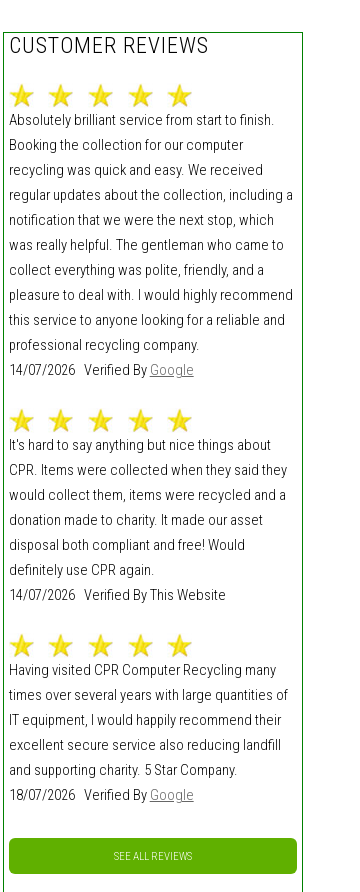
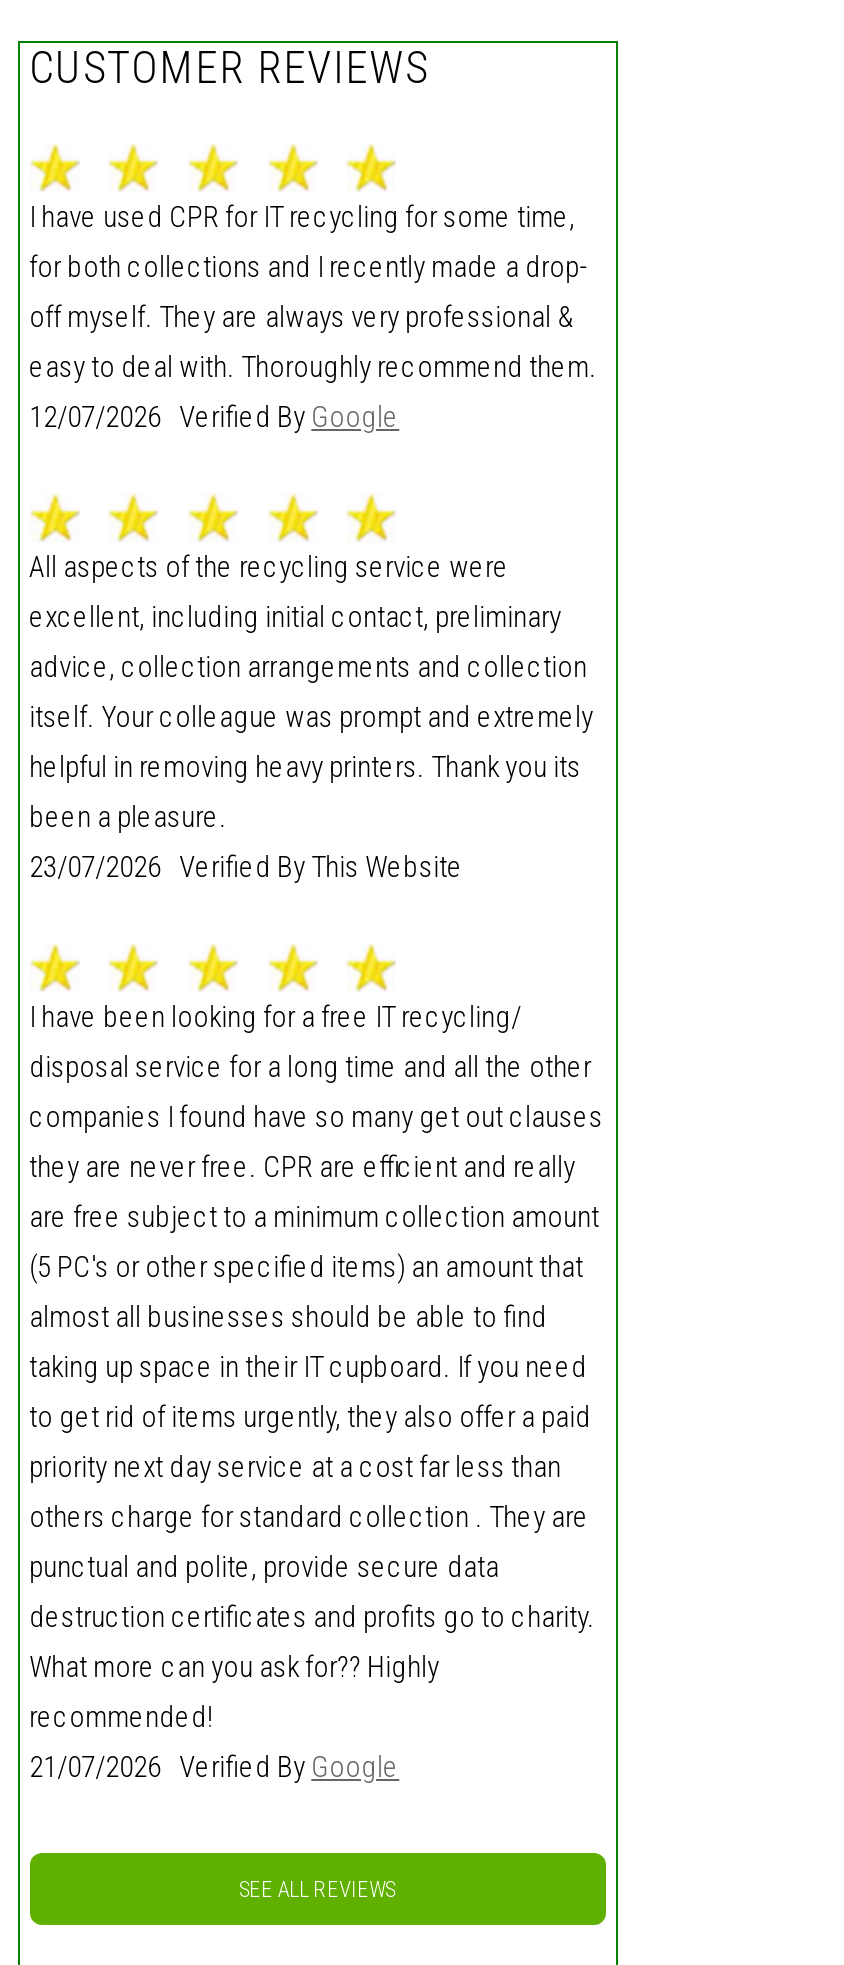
- Absolutely brilliant service from start to finish.
- Booking the collection for our computer
- recycling was quick and easy. We received
- regular updates about the collection, including a
- notification that we were the next stop, which
- was really helpful. The gentleman who came to
- collect everything was polite, friendly, and a
- pleasure to deal with. I would highly recommend
- this service to anyone looking for a reliable and
- professional recycling company.
- 14/07/2026 Verified By Google
+ I have used CPR for IT recycling for some time,
+ for both collections and I recently made a drop-
+ off myself. They are always very professional &
+ easy to deal with. Thoroughly recommend them.
+ 12/07/2026 Verified By Google

- It's hard to say anything but nice things about
- CPR. Items were collected when they said they
- would collect them, items were recycled and a
- donation made to charity. It made our asset
- disposal both compliant and free! Would
- definitely use CPR again.
- 14/07/2026 Verified By This Website
+ All aspects of the recycling service were
+ excellent, including initial contact, preliminary
+ advice, collection arrangements and collection
+ itself. Your colleague was prompt and extremely
+ helpful in removing heavy printers. Thank you its
+ been a pleasure.
+ 23/07/2026 Verified By This Website

- Having visited CPR Computer Recycling many
- times over several years with large quantities of
- IT equipment, I would happily recommend their
- excellent secure service also reducing landfill
- and supporting charity. 5 Star Company.
- 18/07/2026 Verified By Google
+ I have been looking for a free IT recycling/
+ disposal service for a long time and all the other
+ companies I found have so many get out clauses
+ they are never free. CPR are efficient and really
+ are free subject to a minimum collection amount
+ (5 PC's or other specified items) an amount that
+ almost all businesses should be able to find
+ taking up space in their IT cupboard. If you need
+ to get rid of items urgently, they also offer a paid
+ priority next day service at a cost far less than
+ others charge for standard collection . They are
+ punctual and polite, provide secure data
+ destruction certificates and profits go to charity.
+ What more can you ask for?? Highly
+ recommended!
+ 21/07/2026 Verified By Google
